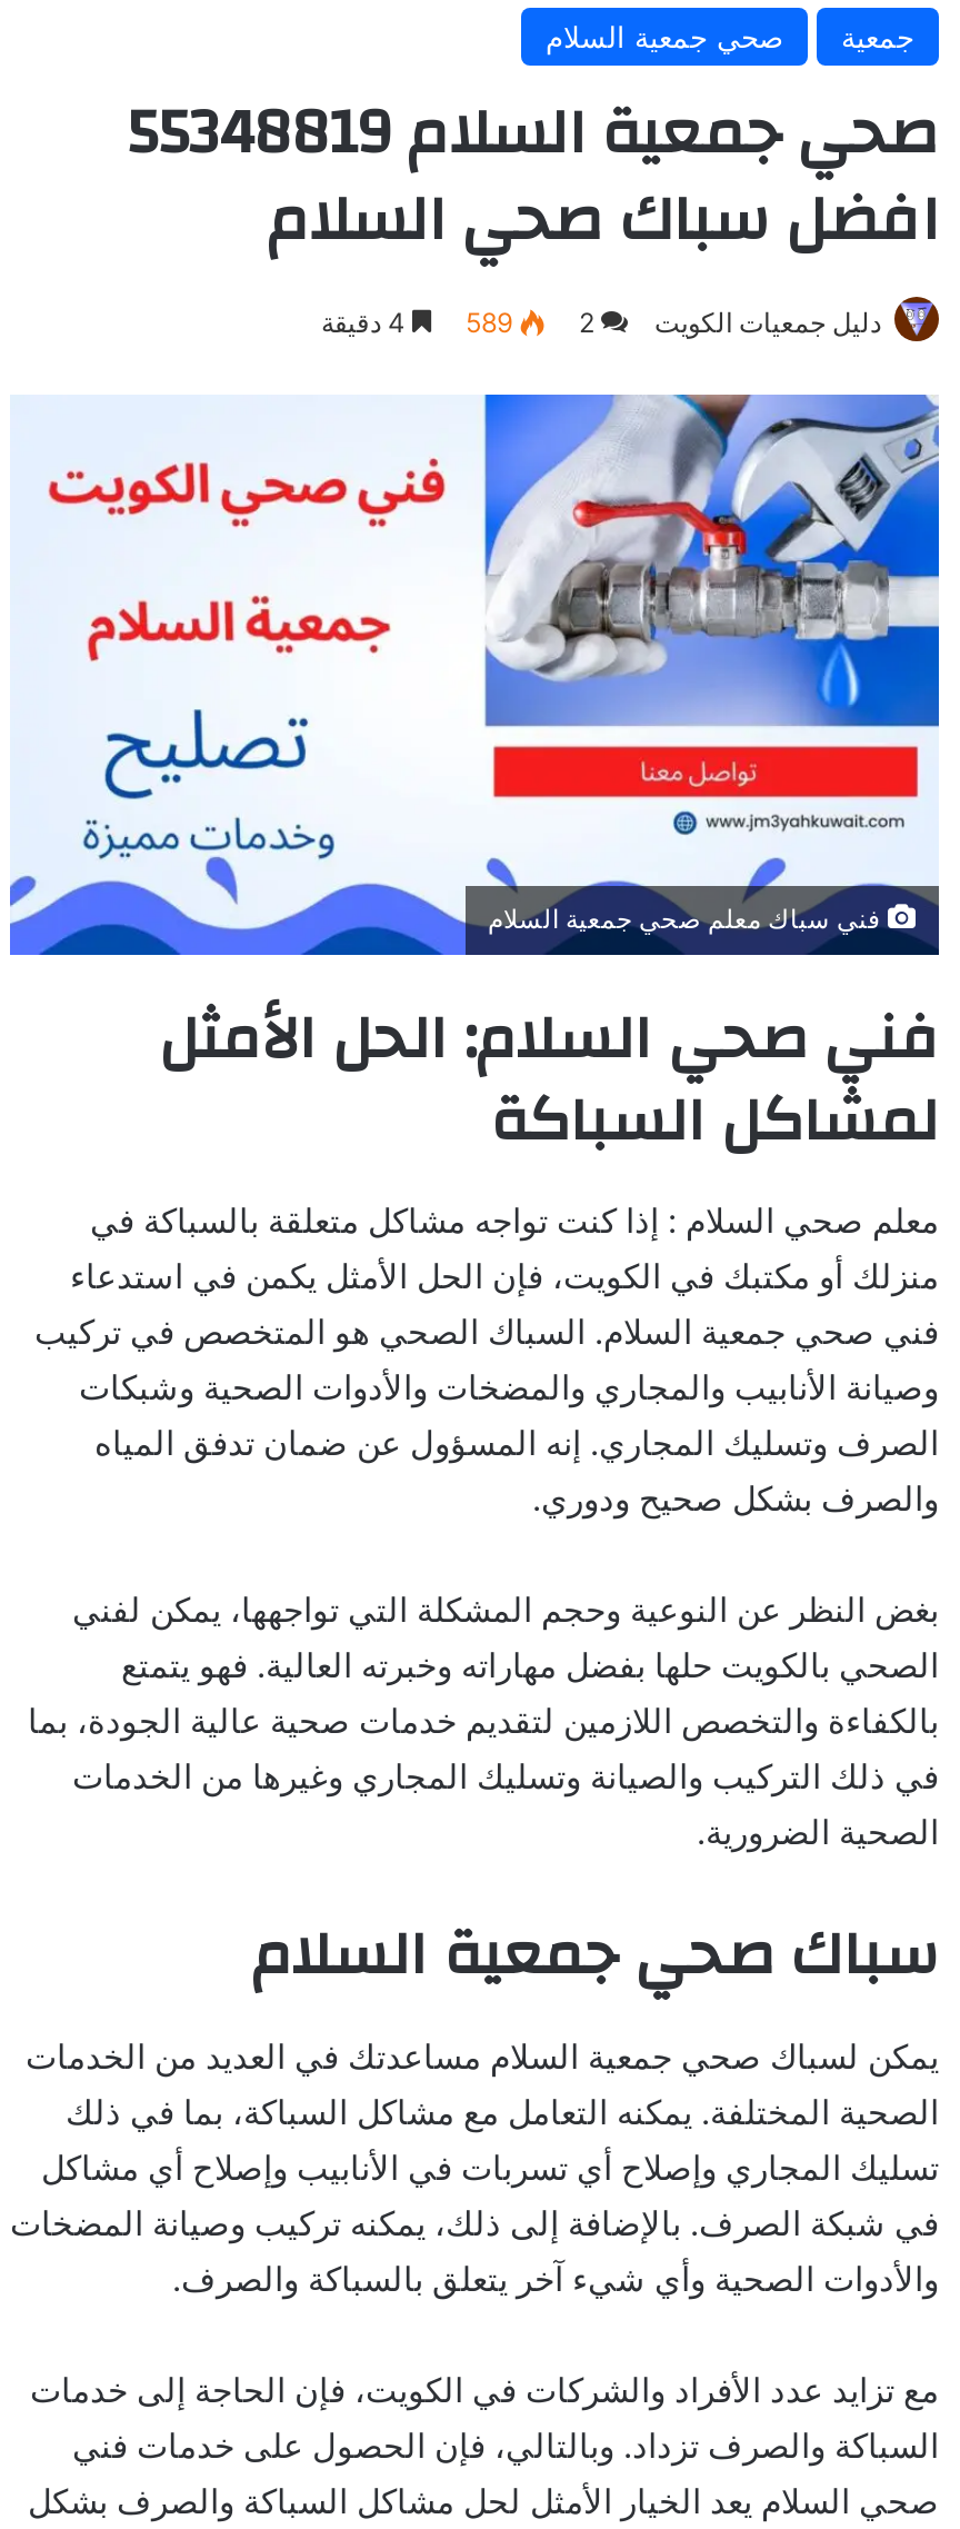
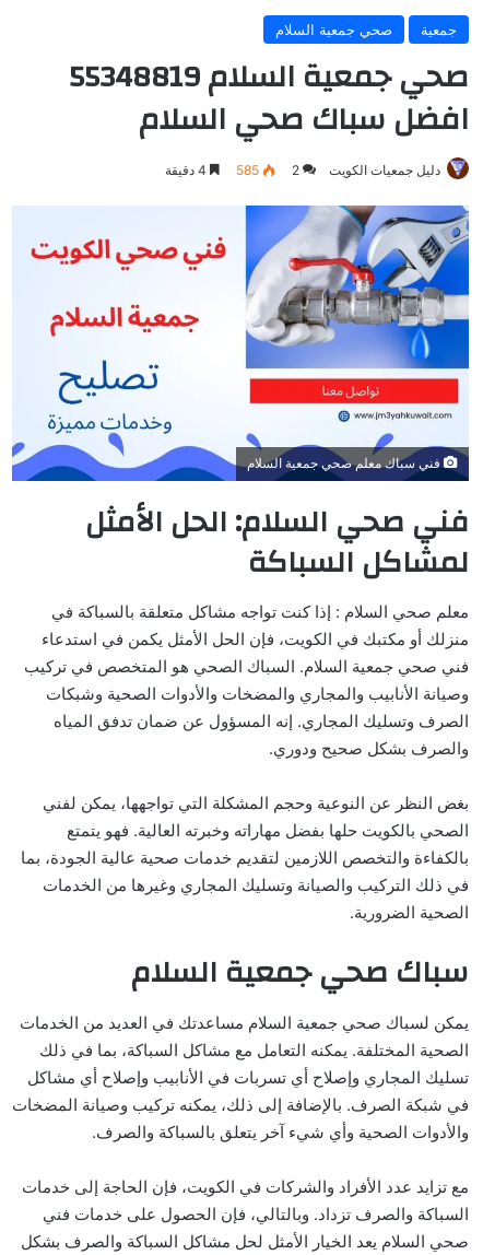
- 589
+ 585
